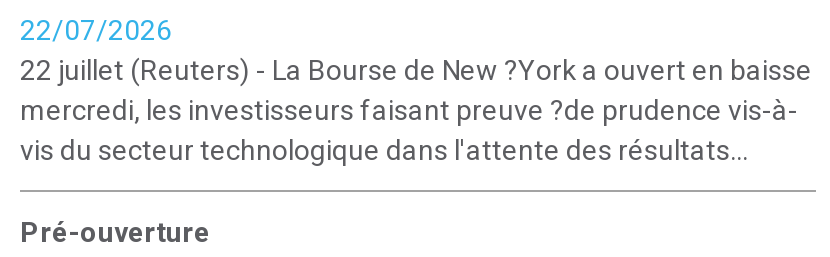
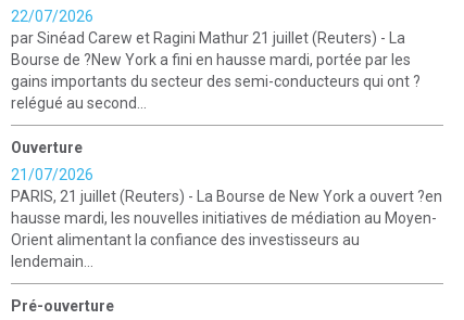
- 22 juillet (Reuters) - La Bourse de New ?York a ouvert en baisse
- mercredi, les investisseurs faisant preuve ?de prudence vis-à-
- vis du secteur technologique dans l'attente des résultats...
+ par Sinéad Carew et Ragini Mathur 21 juillet (Reuters) - La
+ Bourse de ?New York a fini en hausse mardi, portée par les
+ gains importants du secteur des semi-conducteurs qui ont ?
+ relégué au second...
+ Ouverture
+ 21/07/2026
+ PARIS, 21 juillet (Reuters) - La Bourse de New York a ouvert ?en
+ hausse mardi, les nouvelles initiatives de médiation au Moyen-
+ Orient alimentant la confiance des investisseurs au
+ lendemain...
